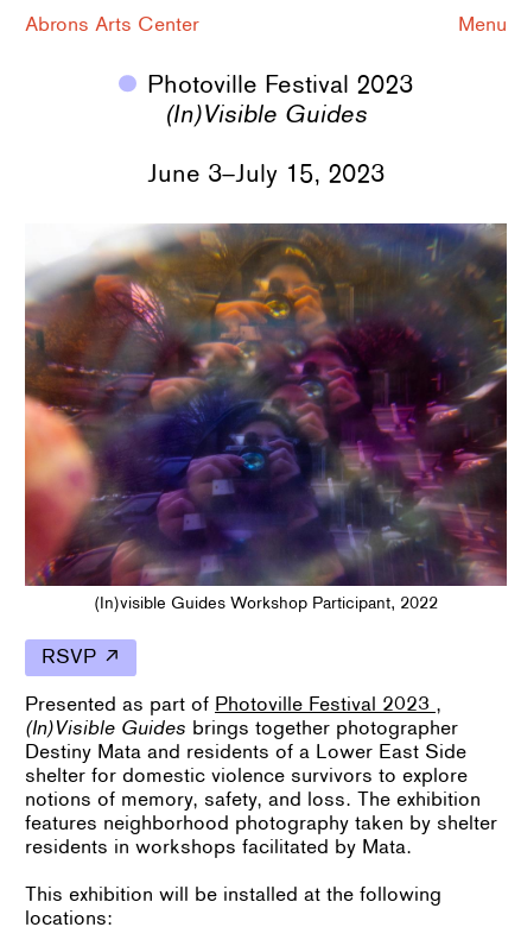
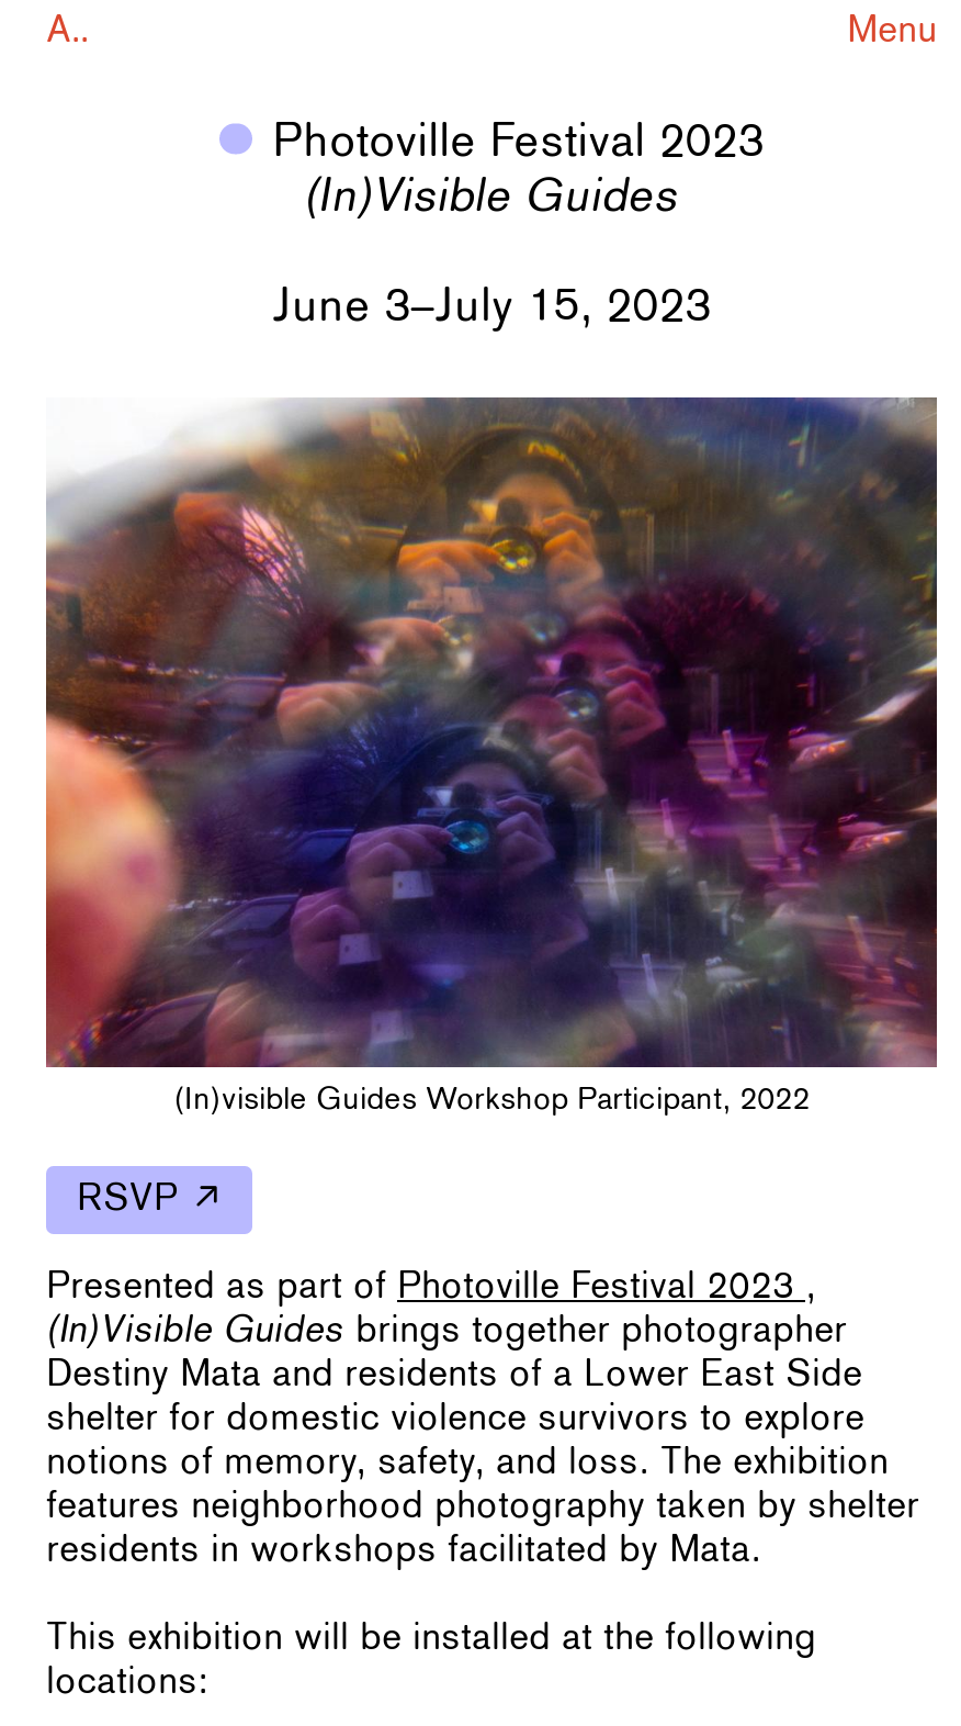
- Abrons Arts Center
+ A
